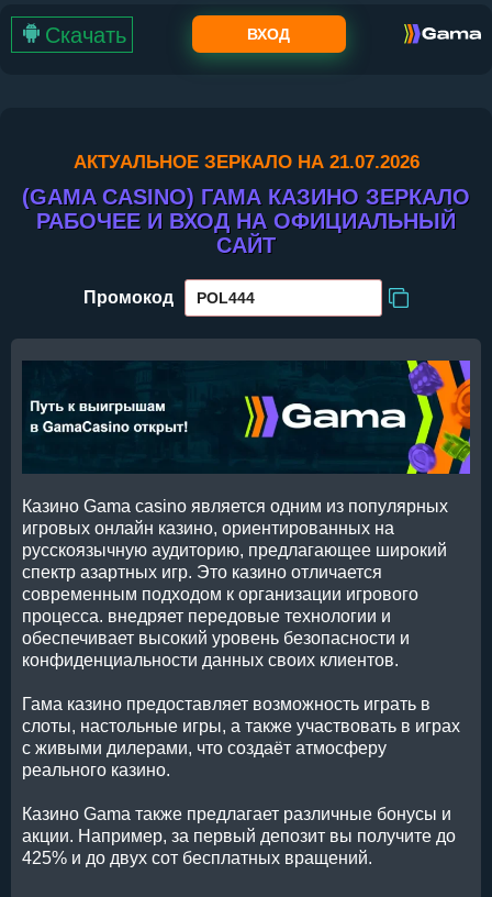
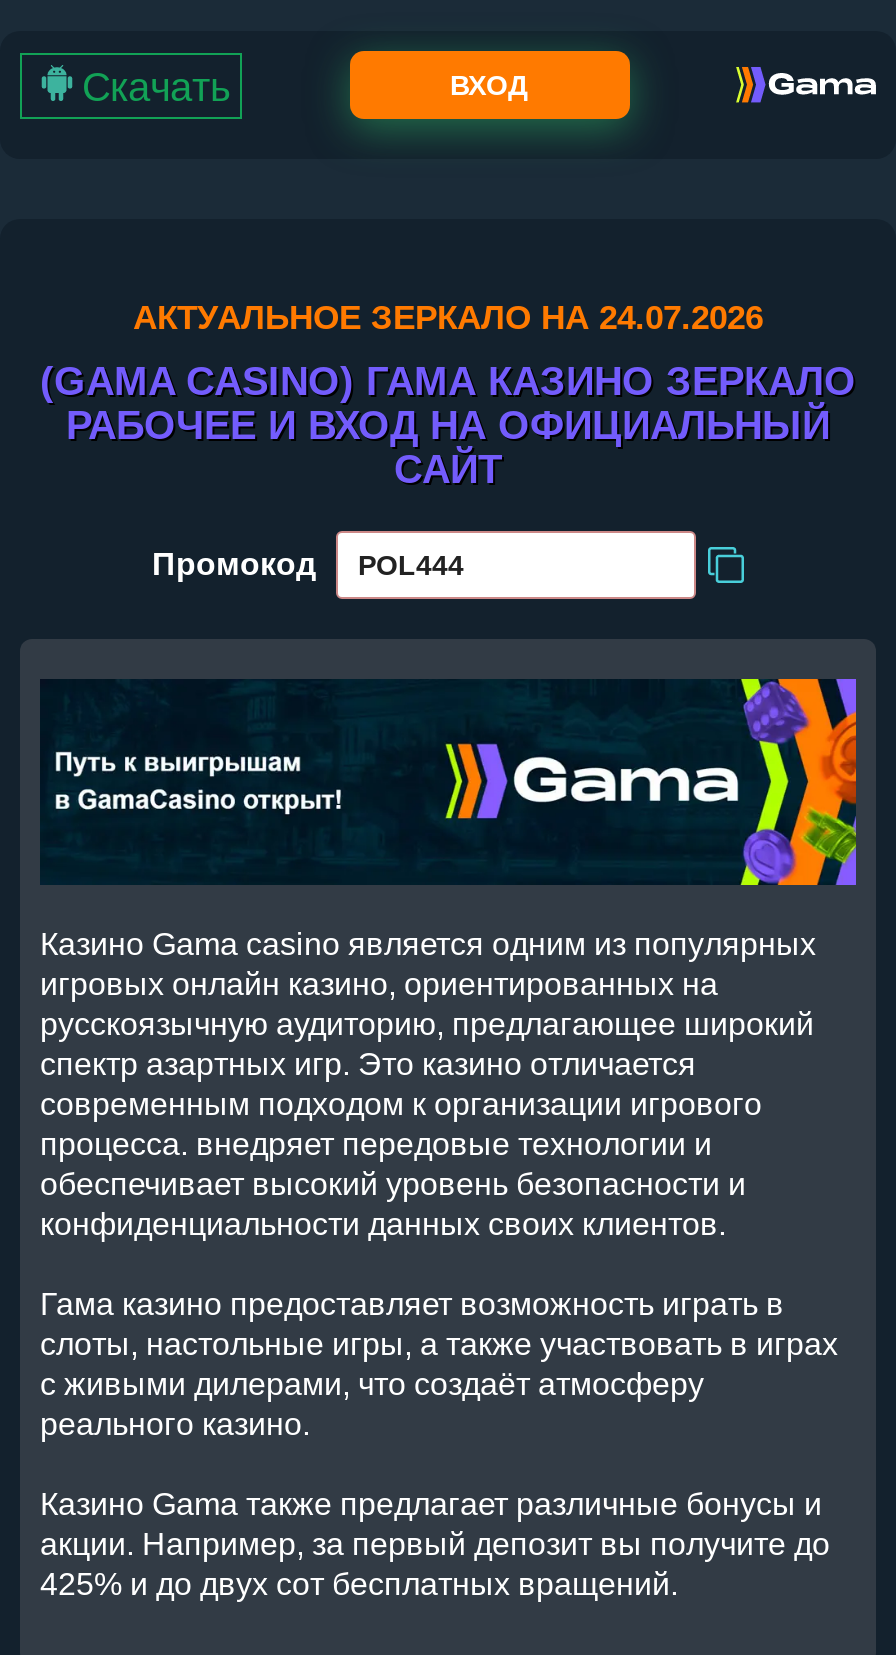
- АКТУАЛЬНОЕ ЗЕРКАЛО НА 21.07.2026
+ АКТУАЛЬНОЕ ЗЕРКАЛО НА 24.07.2026
